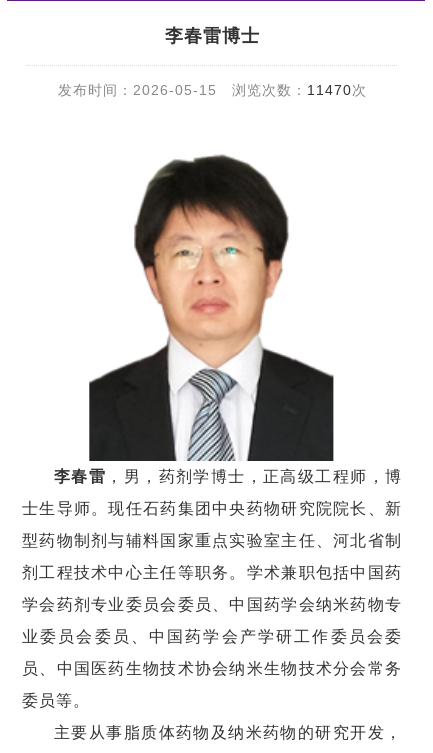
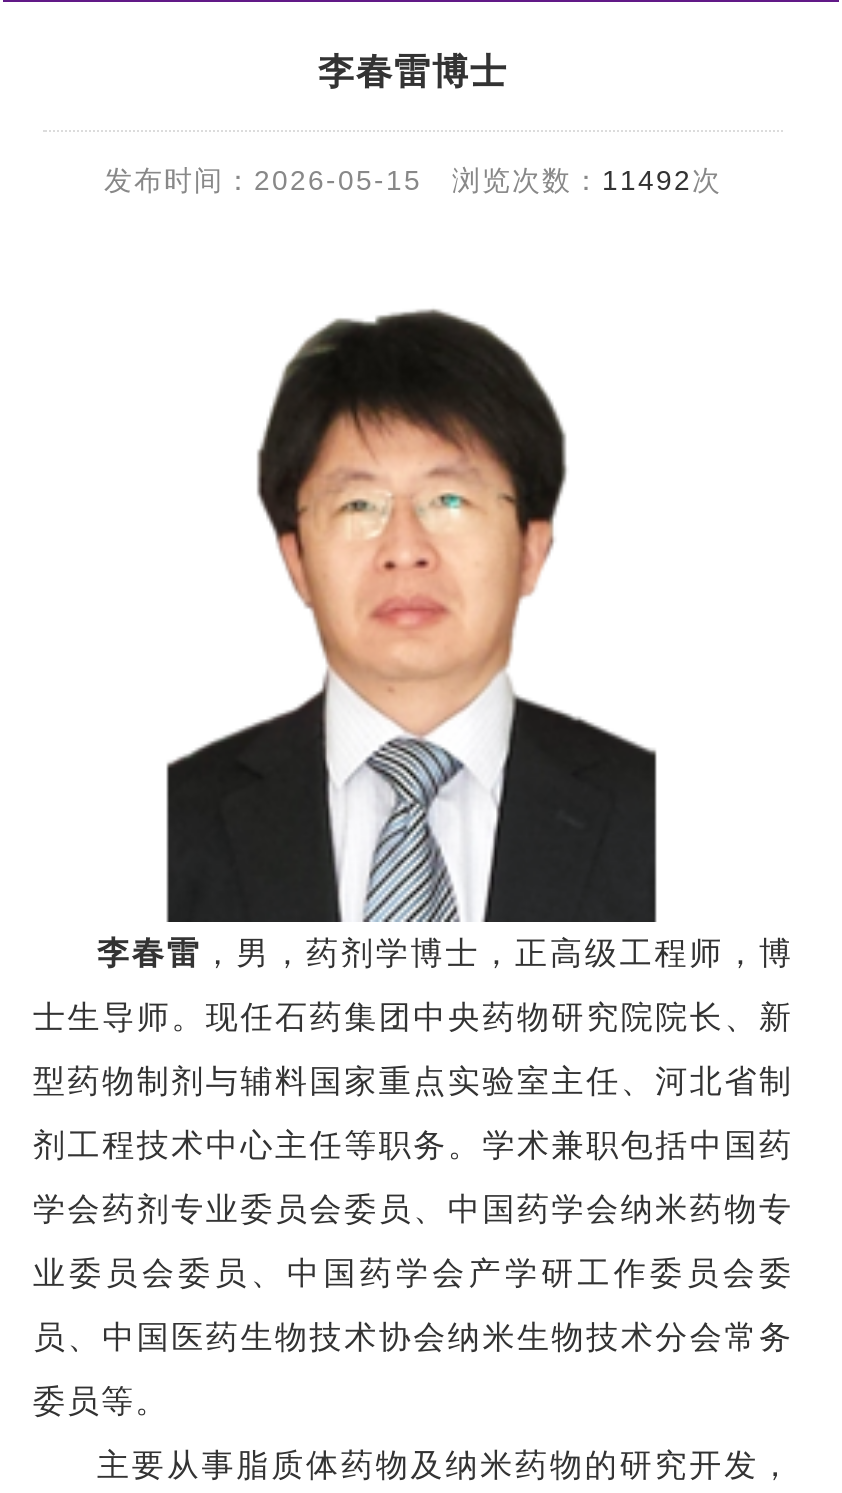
- 发布时间：2026-05-15 浏览次数：11470次
+ 发布时间：2026-05-15 浏览次数：11492次
